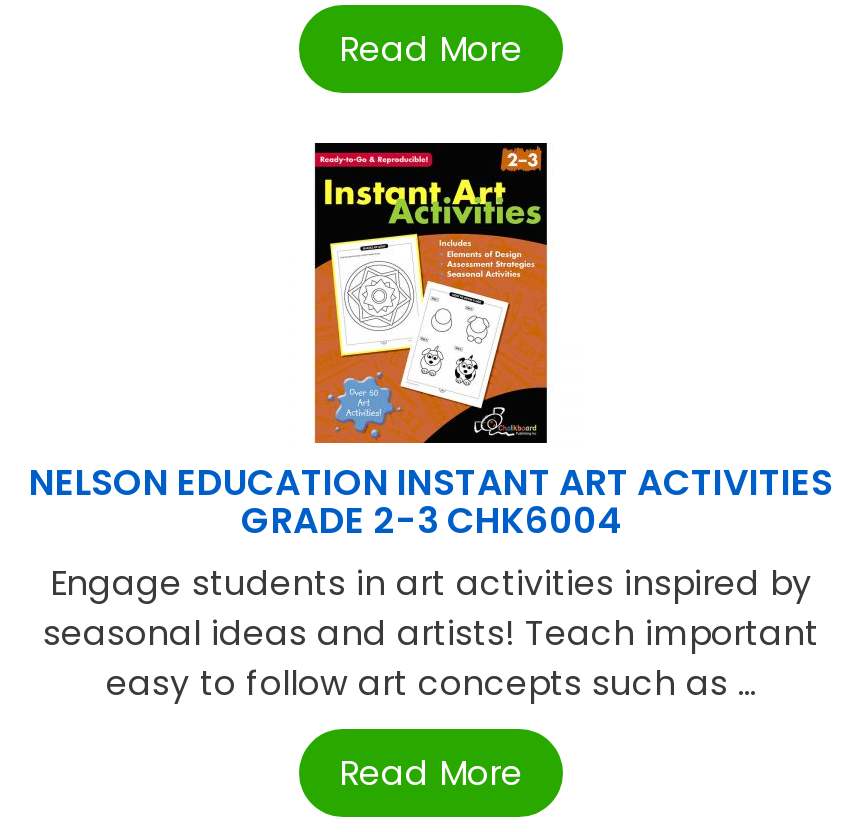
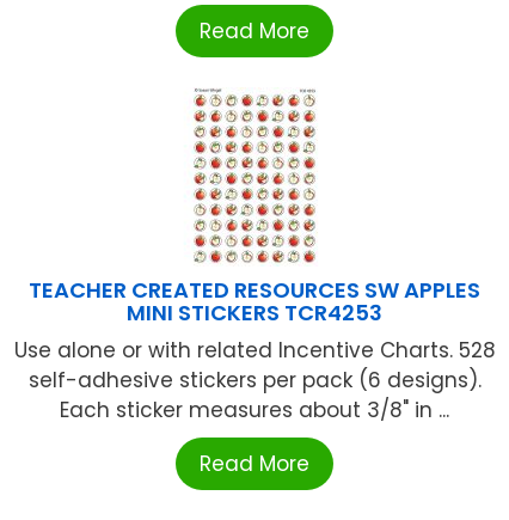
- [image]
- NELSON EDUCATION INSTANT ART ACTIVITIES
- GRADE 2-3 CHK6004
- Engage students in art activities inspired by
- seasonal ideas and artists! Teach important
- easy to follow art concepts such as ...
+ [image]
+ TEACHER CREATED RESOURCES SW APPLES
+ MINI STICKERS TCR4253
+ Use alone or with related Incentive Charts. 528
+ self-adhesive stickers per pack (6 designs).
+ Each sticker measures about 3/8" in ...
